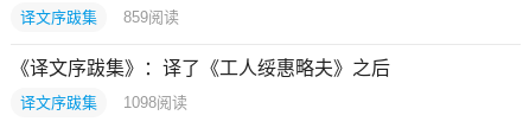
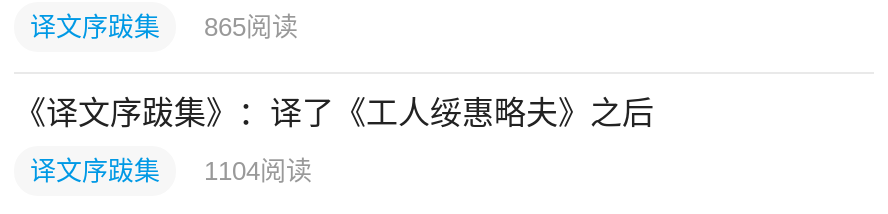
- 译文序跋集 859阅读
+ 译文序跋集 865阅读

- 译文序跋集 1098阅读
+ 译文序跋集 1104阅读
